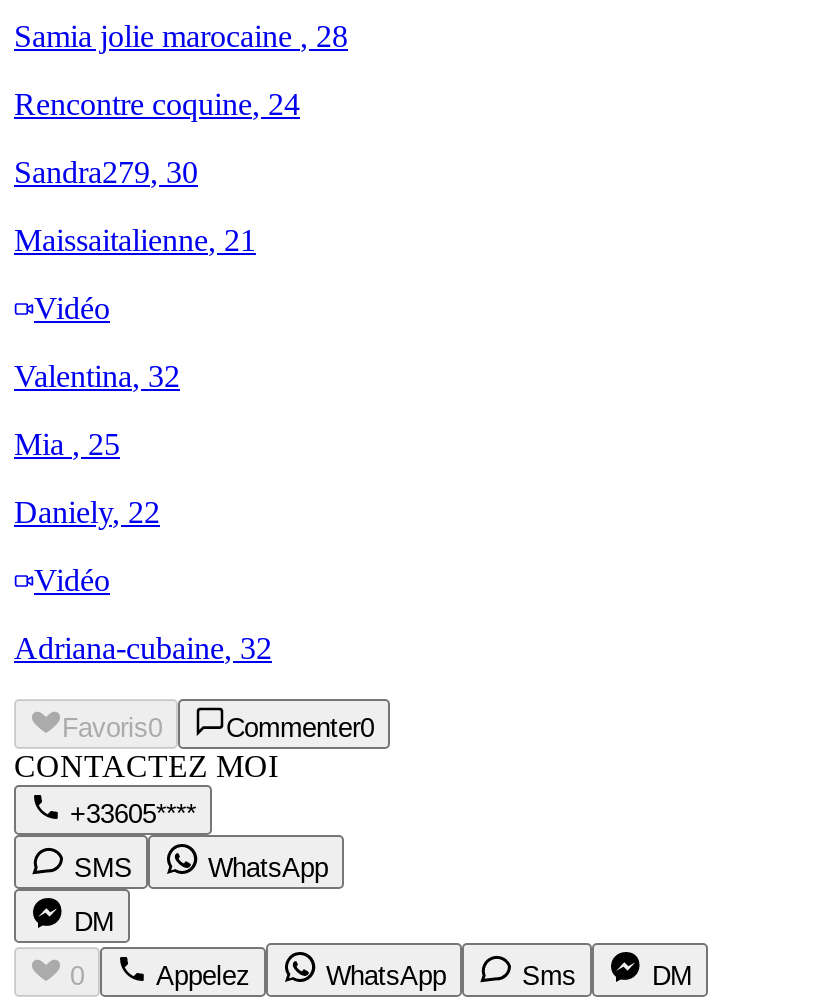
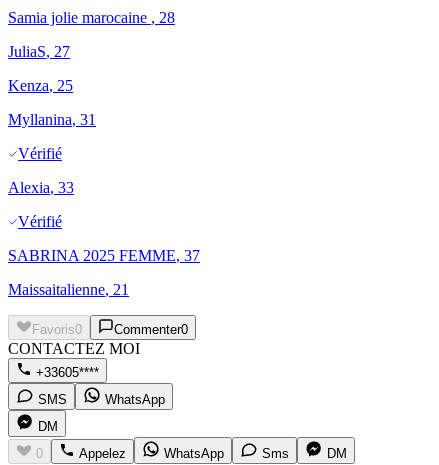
- Rencontre coquine, 24
- Sandra279, 30
+ JuliaS, 27
+ Kenza, 25
+ Myllanina, 31
+ Vérifié
+ Alexia, 33
+ Vérifié
+ SABRINA 2025 FEMME, 37

moved down: Maissaitalienne, 21

- Vidéo
- Valentina, 32
- Mia, 25
- Daniely, 22
- Vidéo
- Adriana-cubaine, 32
